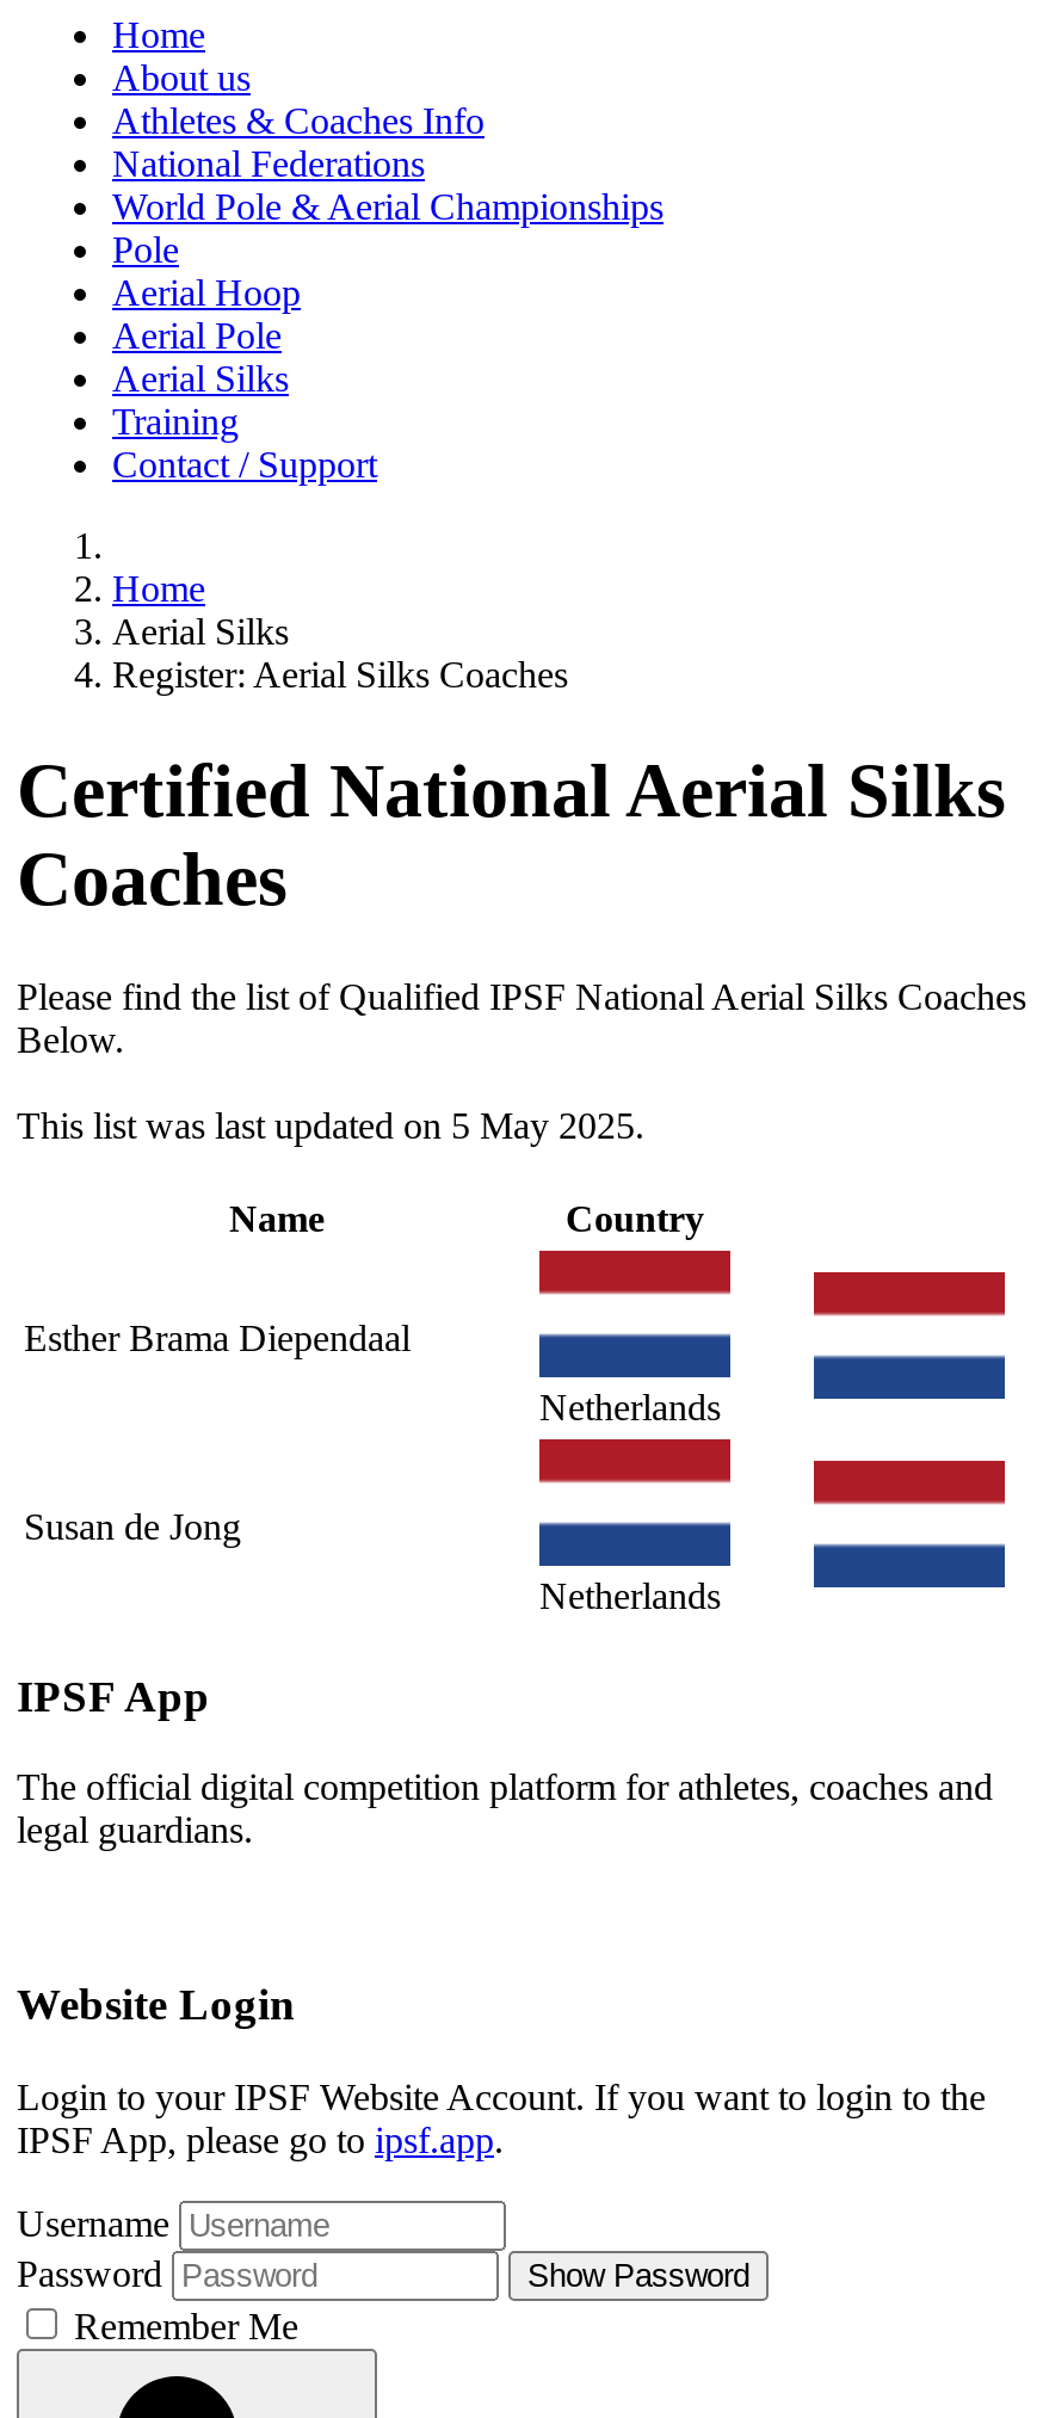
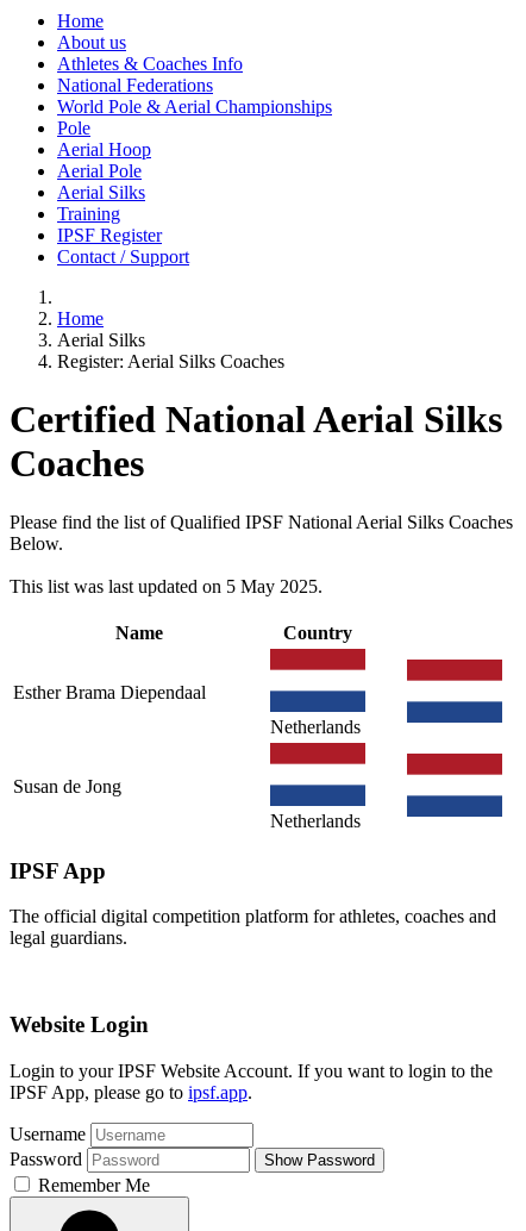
+ IPSF Register
